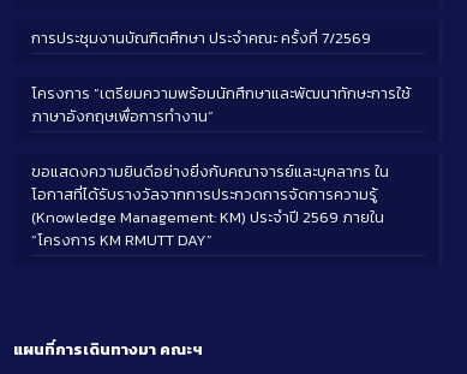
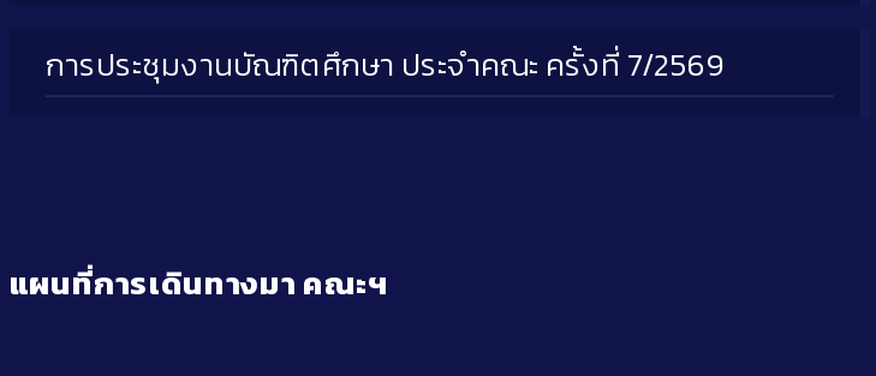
- โครงการ “เตรียมความพร้อมนักศึกษาและพัฒนาทักษะการใช้
- ภาษาอังกฤษเพื่อการทำงาน”
- ขอแสดงความยินดีอย่างยิ่งกับคณาจารย์และบุคลากร ใน
- โอกาสที่ได้รับรางวัลจากการประกวดการจัดการความรู้
- (Knowledge Management: KM) ประจำปี 2569 ภายใน
- “โครงการ KM RMUTT DAY”
